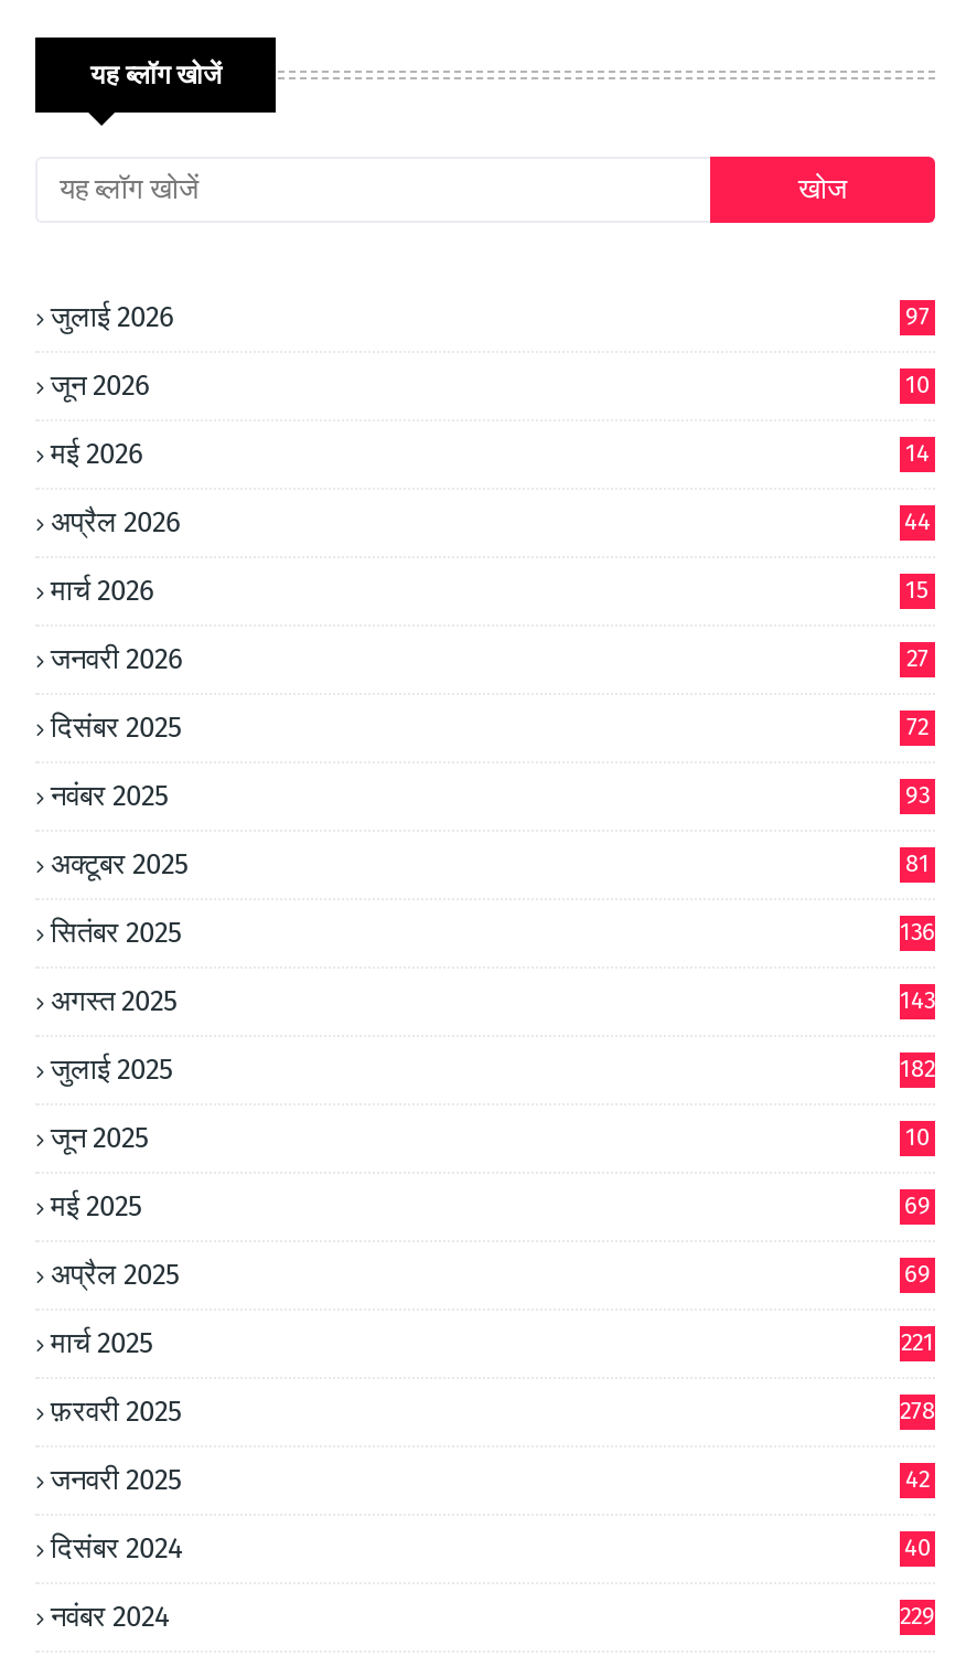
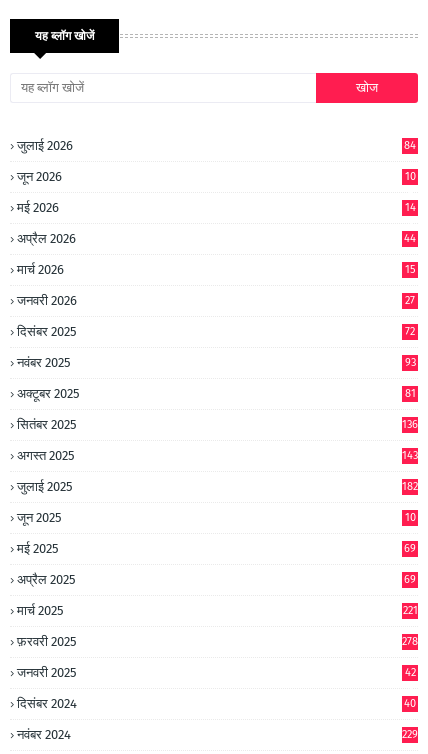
- 97
+ 84
